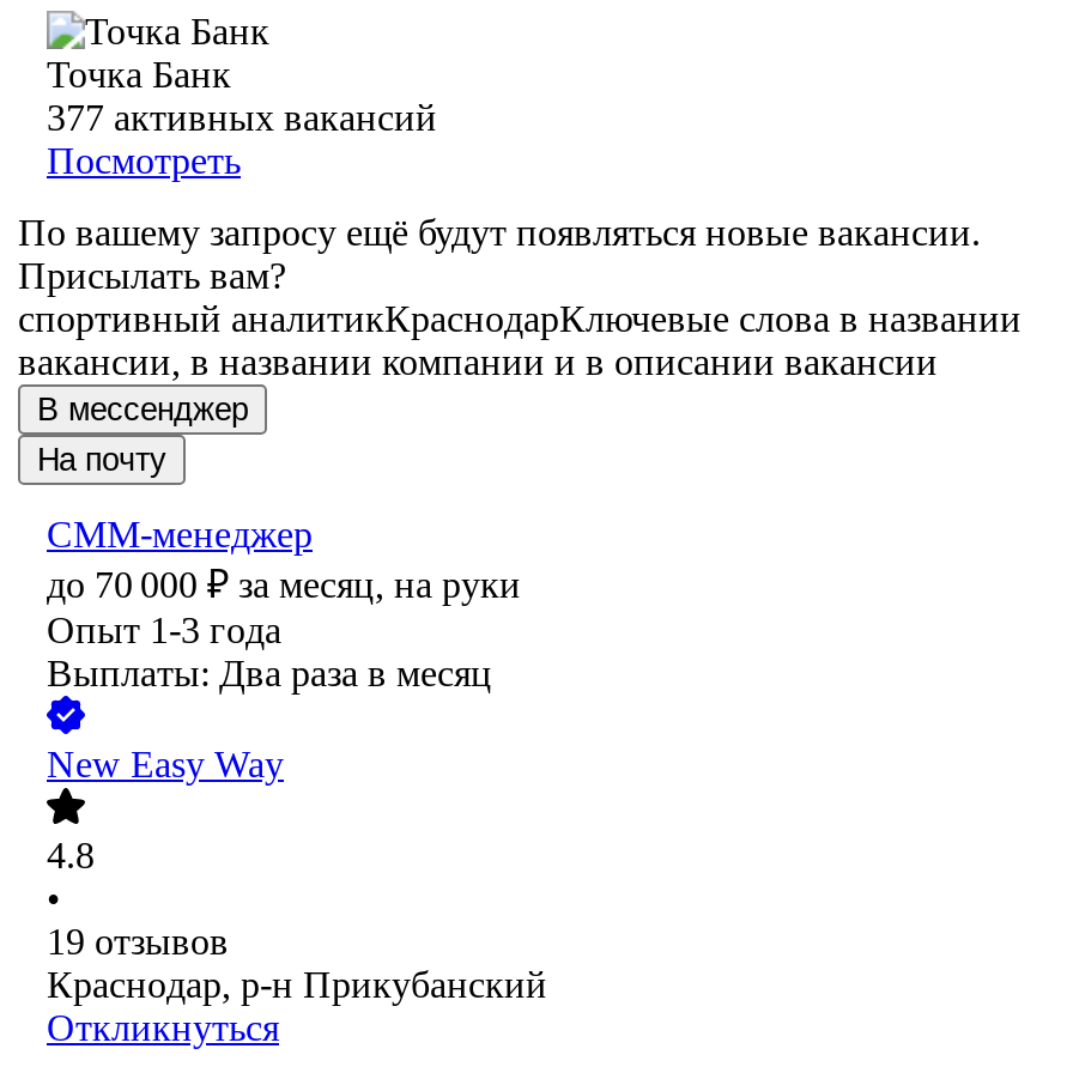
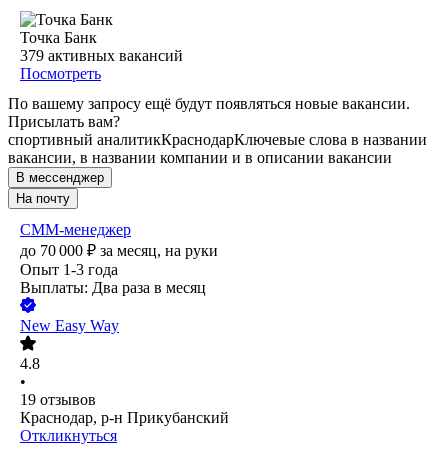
- 377 активных вакансий
+ 379 активных вакансий
